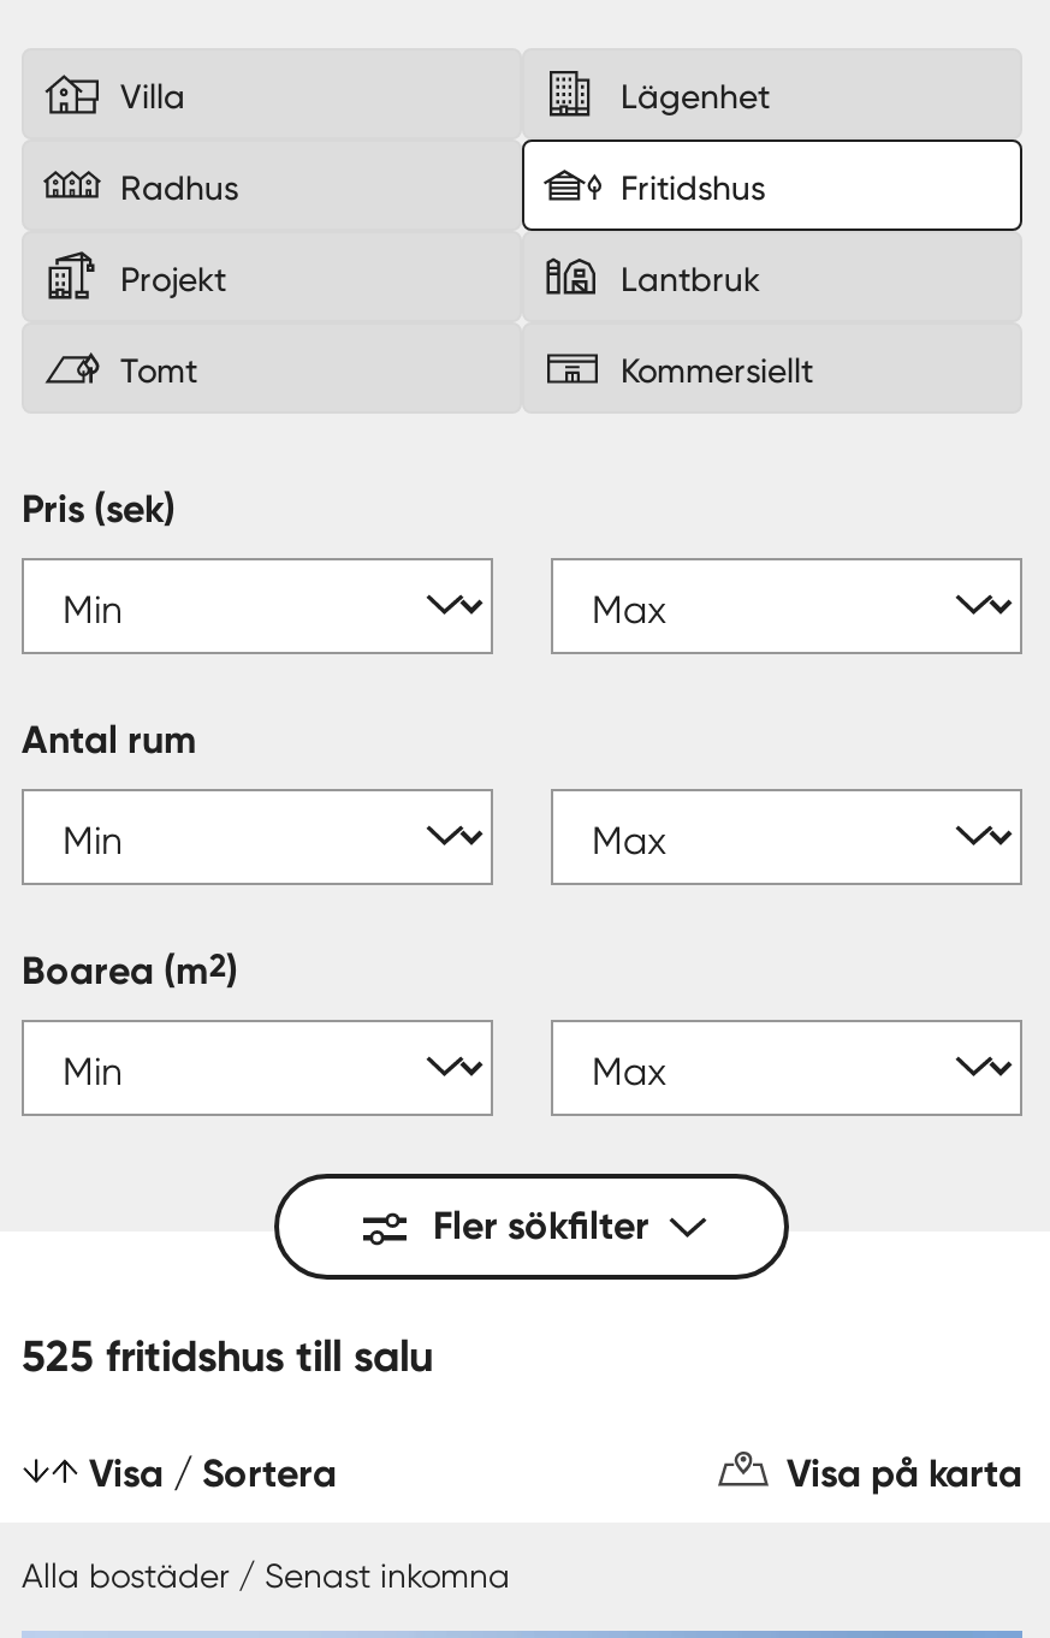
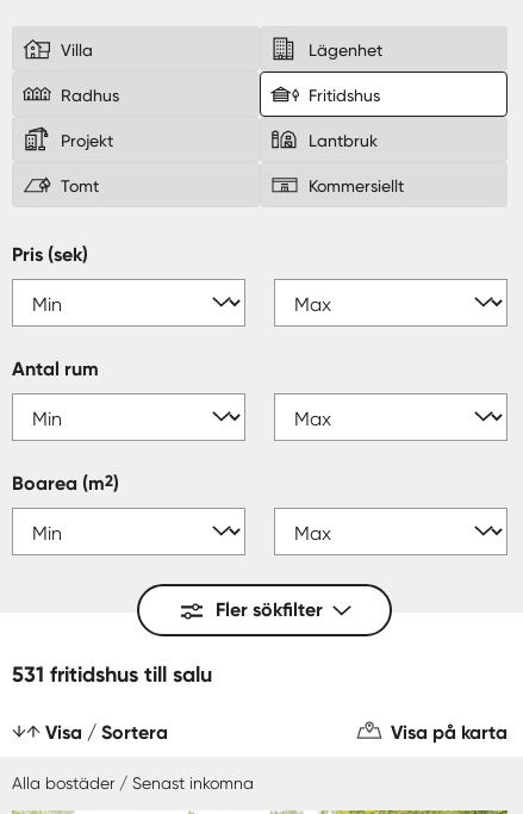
- 525 fritidshus till salu
+ 531 fritidshus till salu
